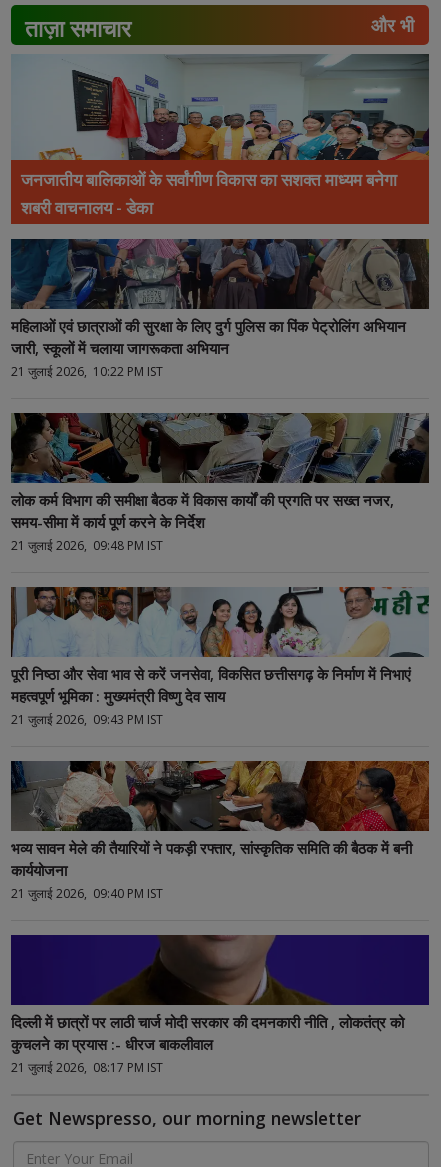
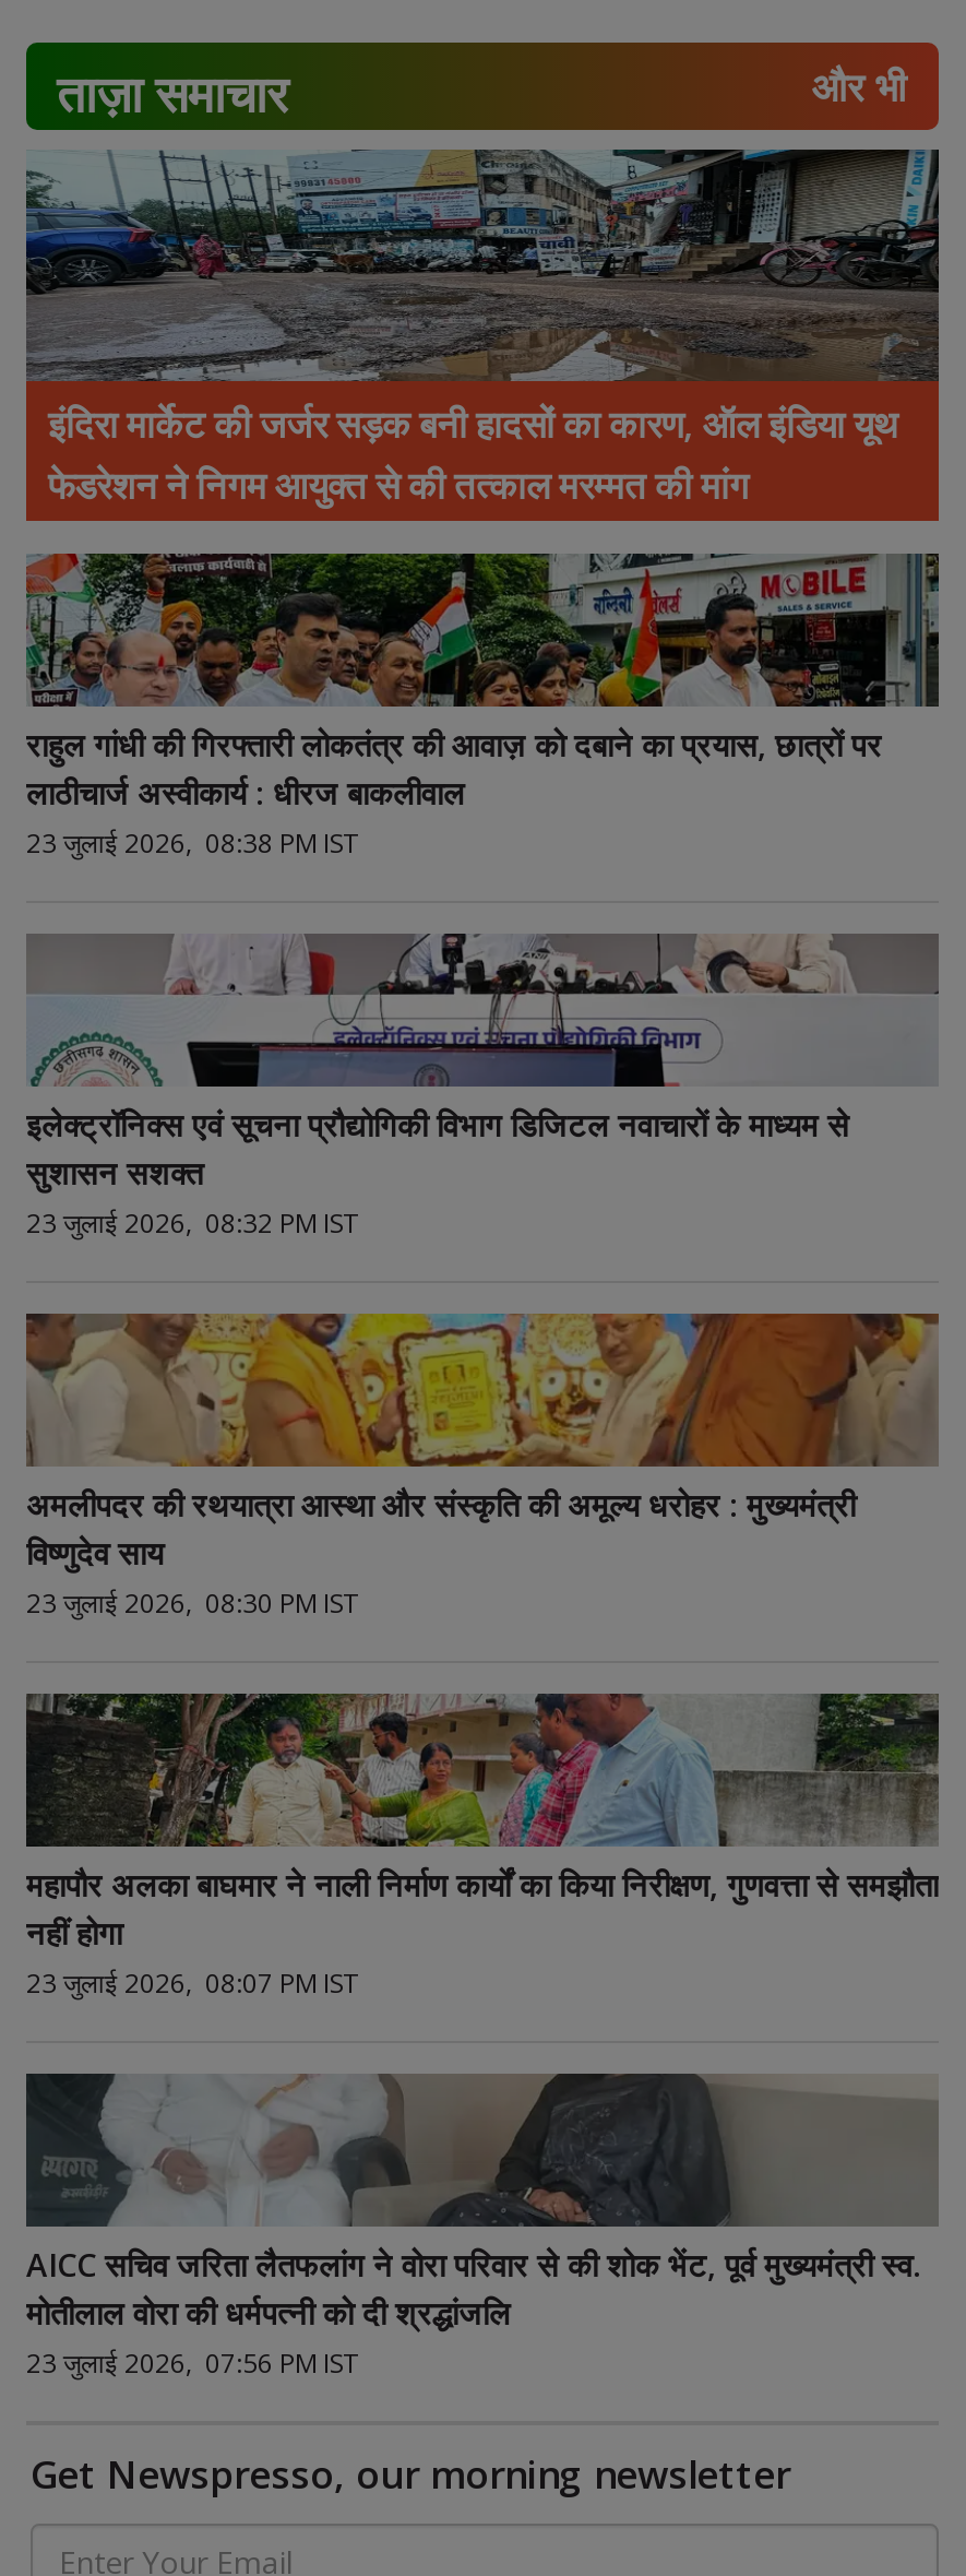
- [image]
- जनजातीय बालिकाओं के सर्वांगीण विकास का सशक्त माध्यम बनेगा
- शबरी वाचनालय - डेका
+ [image]
+ इंदिरा मार्केट की जर्जर सड़क बनी हादसों का कारण, ऑल इंडिया यूथ
+ फेडरेशन ने निगम आयुक्त से की तत्काल मरम्मत की मांग

- [image]
- महिलाओं एवं छात्राओं की सुरक्षा के लिए दुर्ग पुलिस का पिंक पेट्रोलिंग अभियान
- जारी, स्कूलों में चलाया जागरूकता अभियान
- 21 जुलाई 2026, 10:22 PM IST
+ [image]
+ राहुल गांधी की गिरफ्तारी लोकतंत्र की आवाज़ को दबाने का प्रयास, छात्रों पर
+ लाठीचार्ज अस्वीकार्य : धीरज बाकलीवाल
+ 23 जुलाई 2026, 08:38 PM IST

- [image]
- लोक कर्म विभाग की समीक्षा बैठक में विकास कार्यों की प्रगति पर सख्त नजर,
- समय-सीमा में कार्य पूर्ण करने के निर्देश
- 21 जुलाई 2026, 09:48 PM IST
+ [image]
+ इलेक्ट्रॉनिक्स एवं सूचना प्रौद्योगिकी विभाग डिजिटल नवाचारों के माध्यम से
+ सुशासन सशक्त
+ 23 जुलाई 2026, 08:32 PM IST

- [image]
- पूरी निष्ठा और सेवा भाव से करें जनसेवा, विकसित छत्तीसगढ़ के निर्माण में निभाएं
- महत्वपूर्ण भूमिका : मुख्यमंत्री विष्णु देव साय
- 21 जुलाई 2026, 09:43 PM IST
+ [image]
+ अमलीपदर की रथयात्रा आस्था और संस्कृति की अमूल्य धरोहर : मुख्यमंत्री
+ विष्णुदेव साय
+ 23 जुलाई 2026, 08:30 PM IST

- [image]
- भव्य सावन मेले की तैयारियों ने पकड़ी रफ्तार, सांस्कृतिक समिति की बैठक में बनी
- कार्ययोजना
- 21 जुलाई 2026, 09:40 PM IST
+ [image]
+ महापौर अलका बाघमार ने नाली निर्माण कार्यों का किया निरीक्षण, गुणवत्ता से समझौता
+ नहीं होगा
+ 23 जुलाई 2026, 08:07 PM IST

- [image]
- दिल्ली में छात्रों पर लाठी चार्ज मोदी सरकार की दमनकारी नीति , लोकतंत्र को
- कुचलने का प्रयास :- धीरज बाकलीवाल
- 21 जुलाई 2026, 08:17 PM IST
+ [image]
+ AICC सचिव जरिता लैतफलांग ने वोरा परिवार से की शोक भेंट, पूर्व मुख्यमंत्री स्व.
+ मोतीलाल वोरा की धर्मपत्नी को दी श्रद्धांजलि
+ 23 जुलाई 2026, 07:56 PM IST
